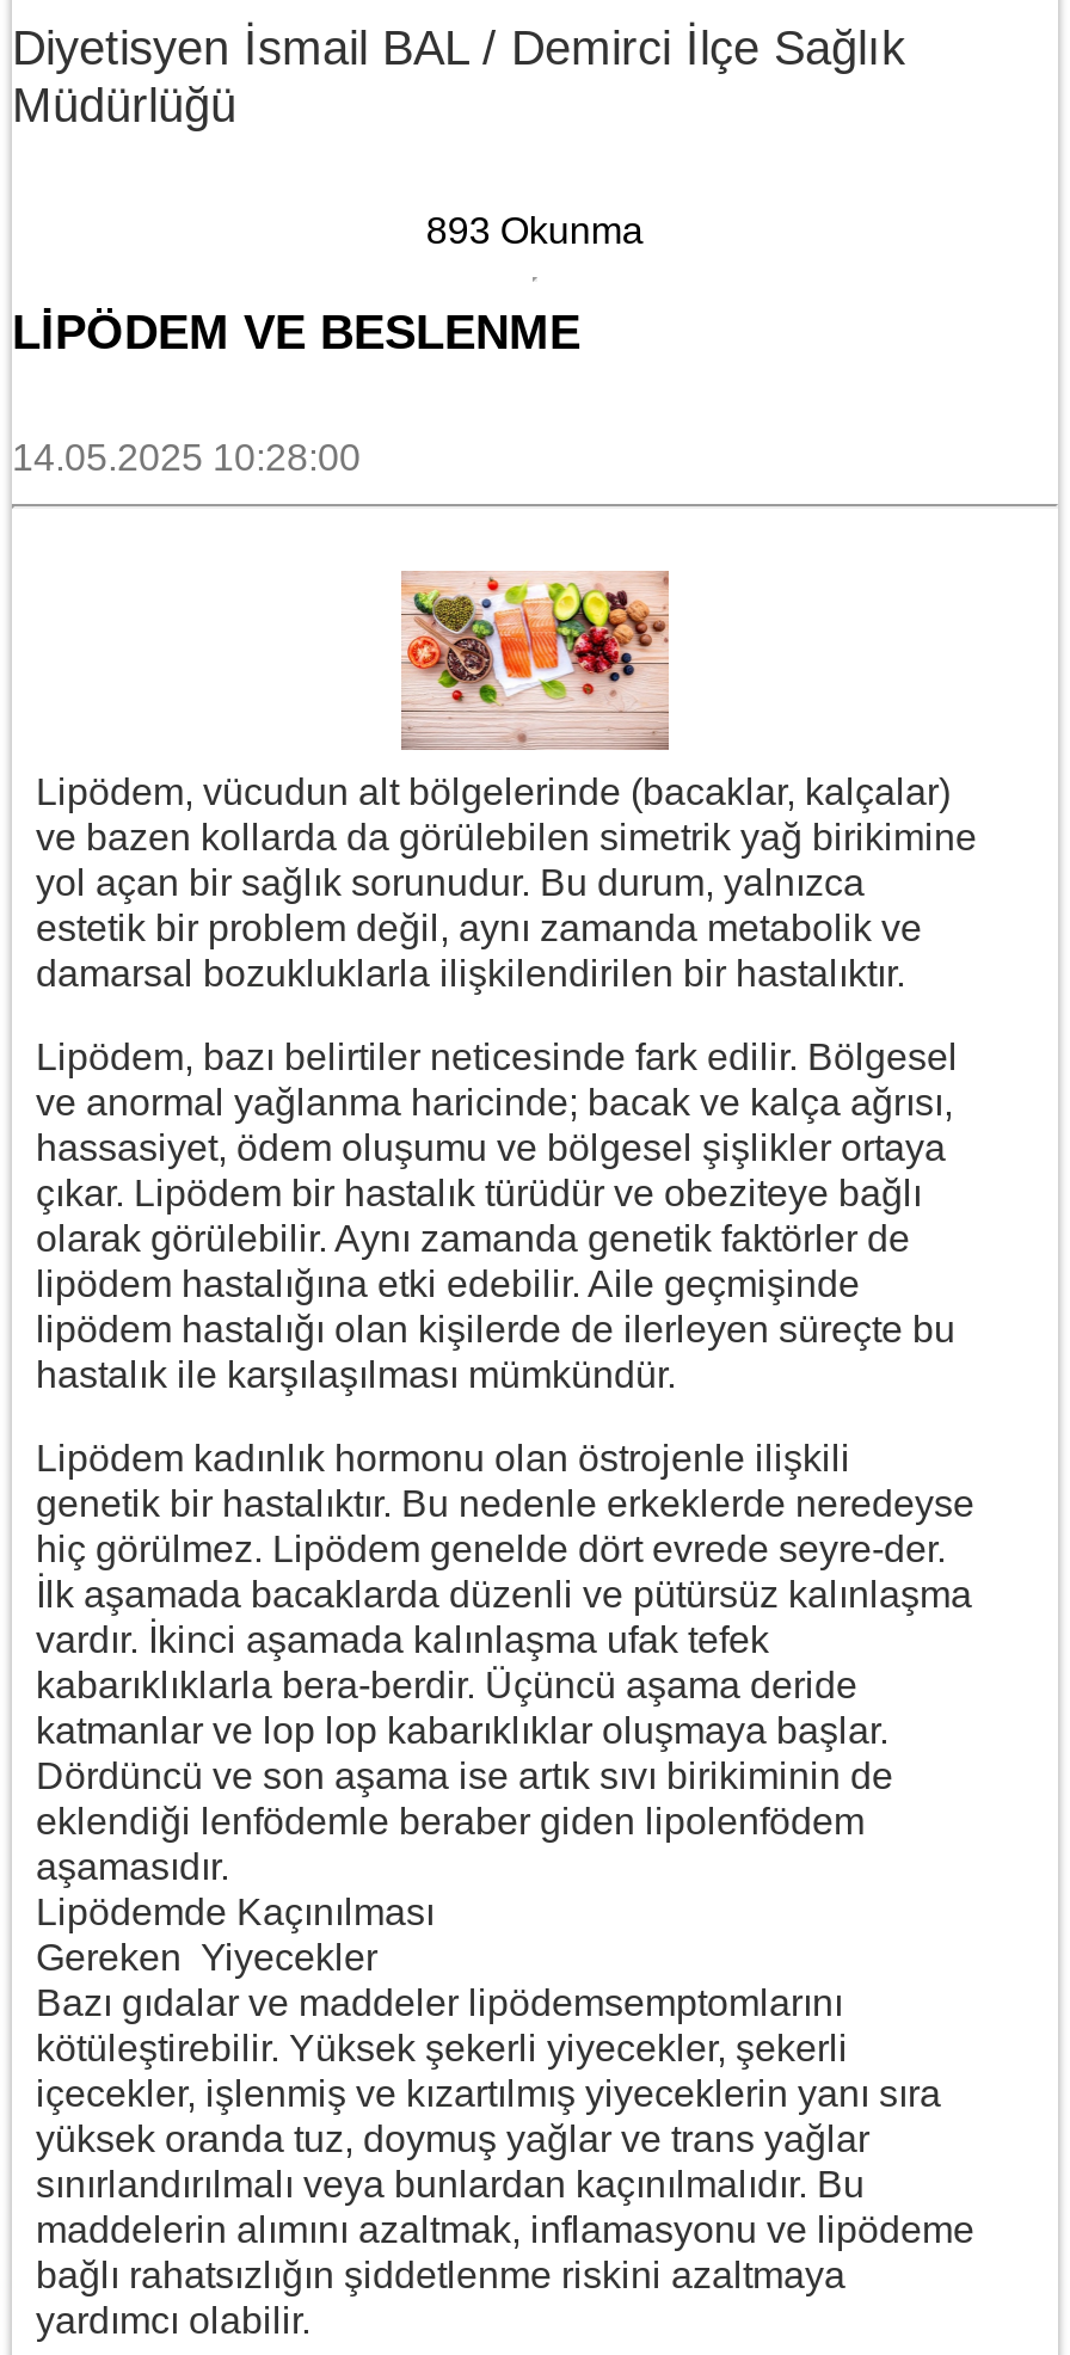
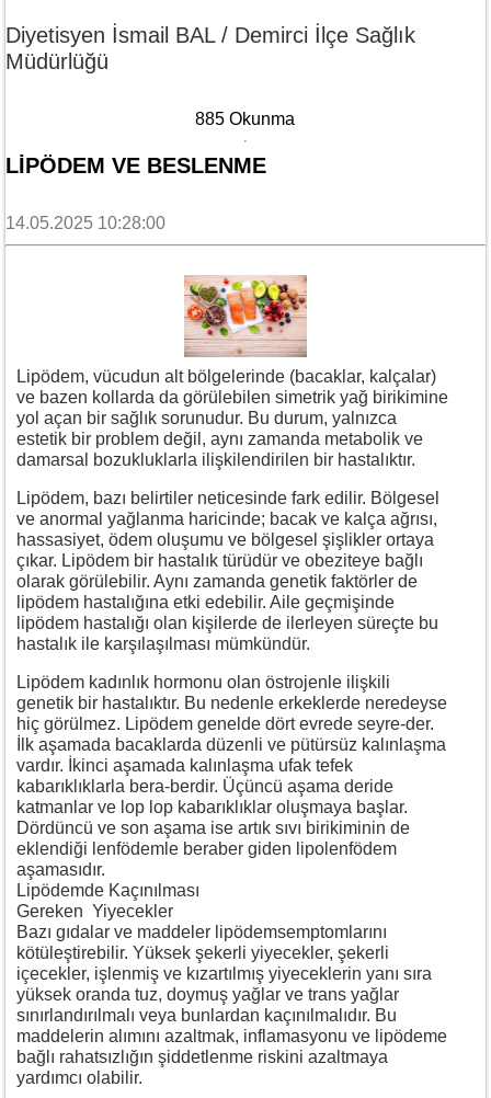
- 893 Okunma
+ 885 Okunma
